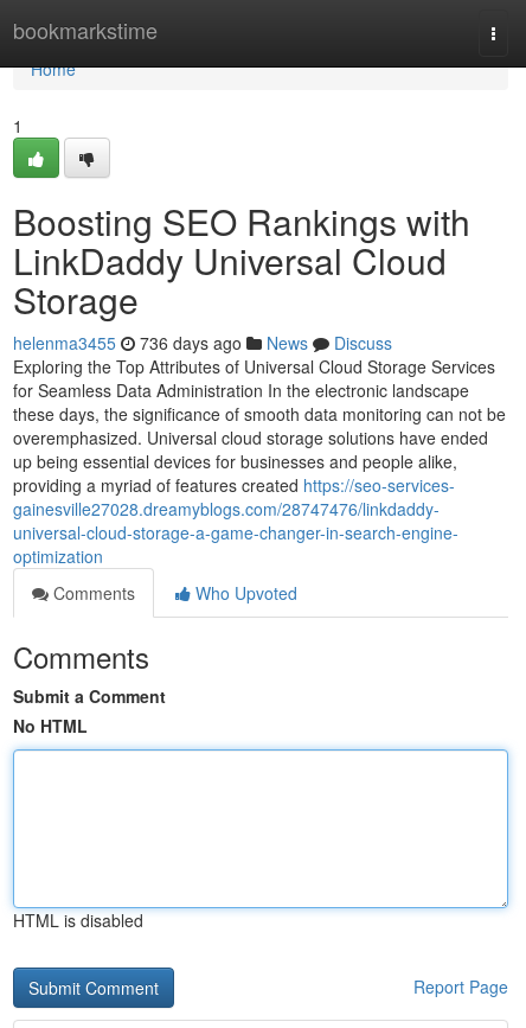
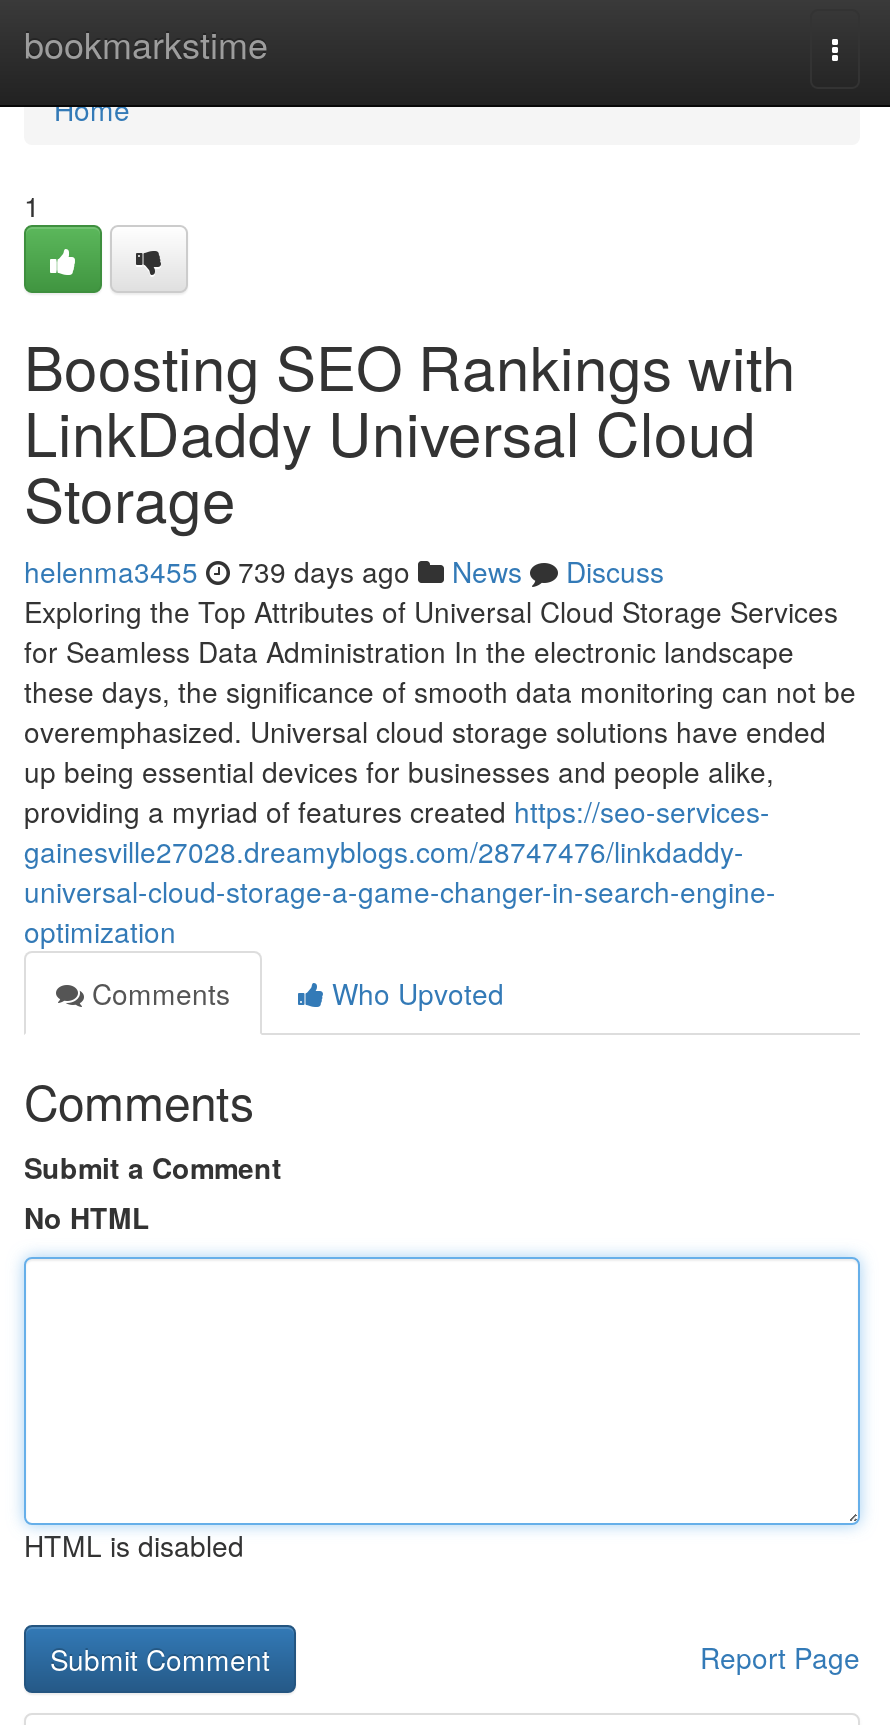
- helenma3455 736 days ago News Discuss
+ helenma3455 739 days ago News Discuss
